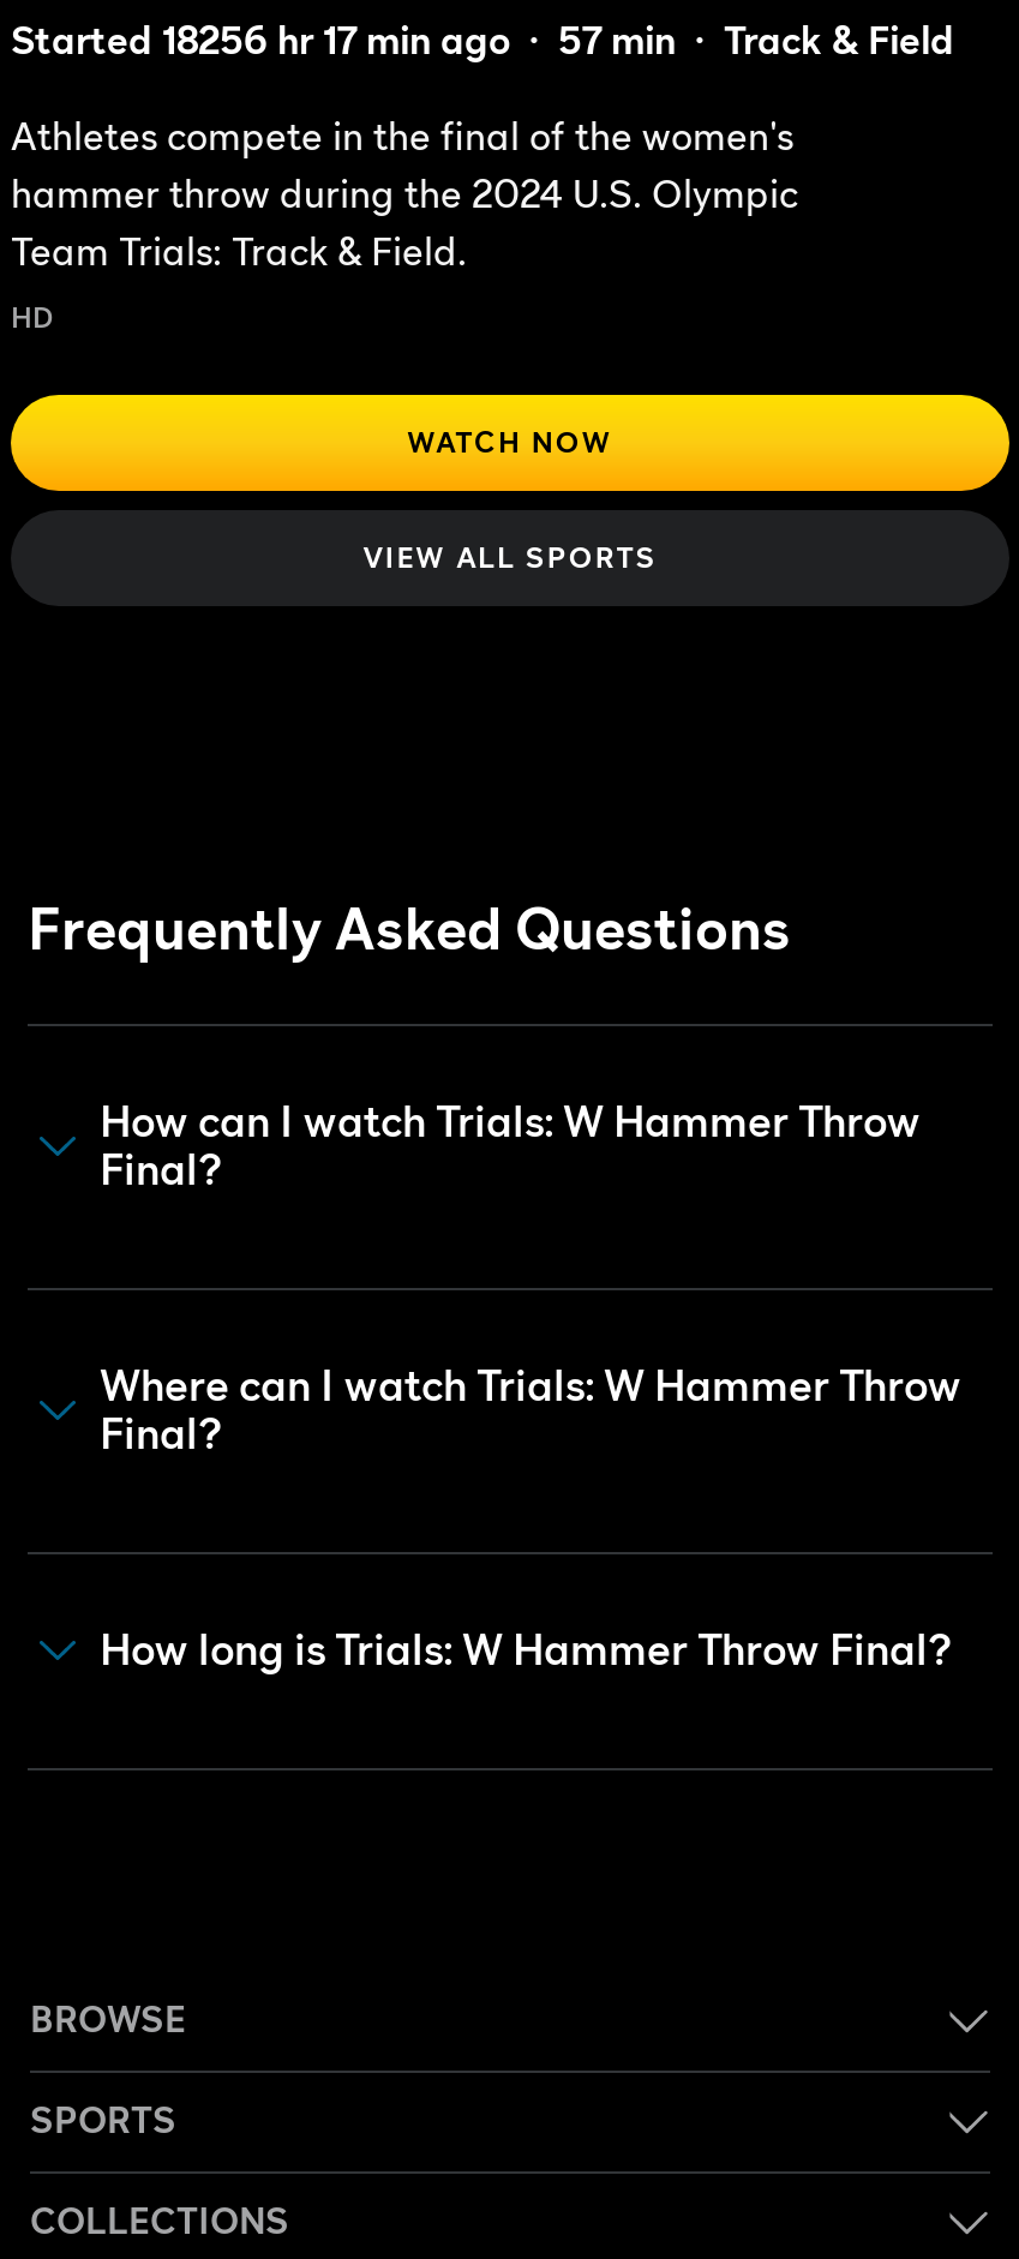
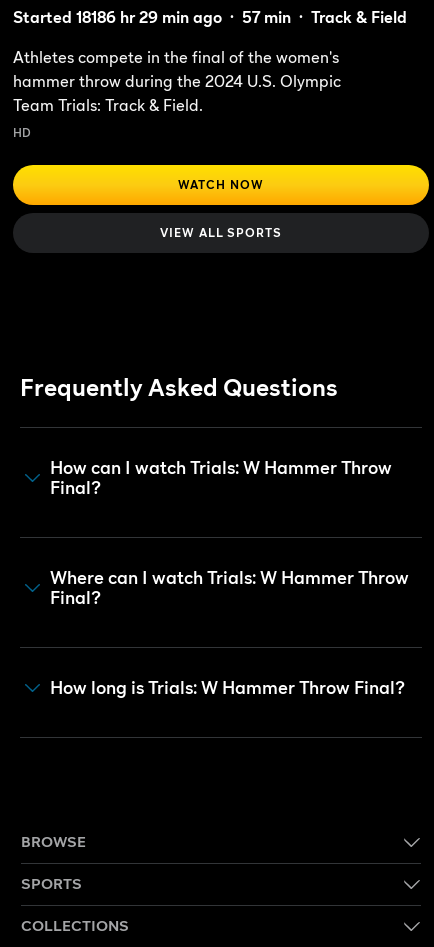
- Started 18256 hr 17 min ago
+ Started 18186 hr 29 min ago
